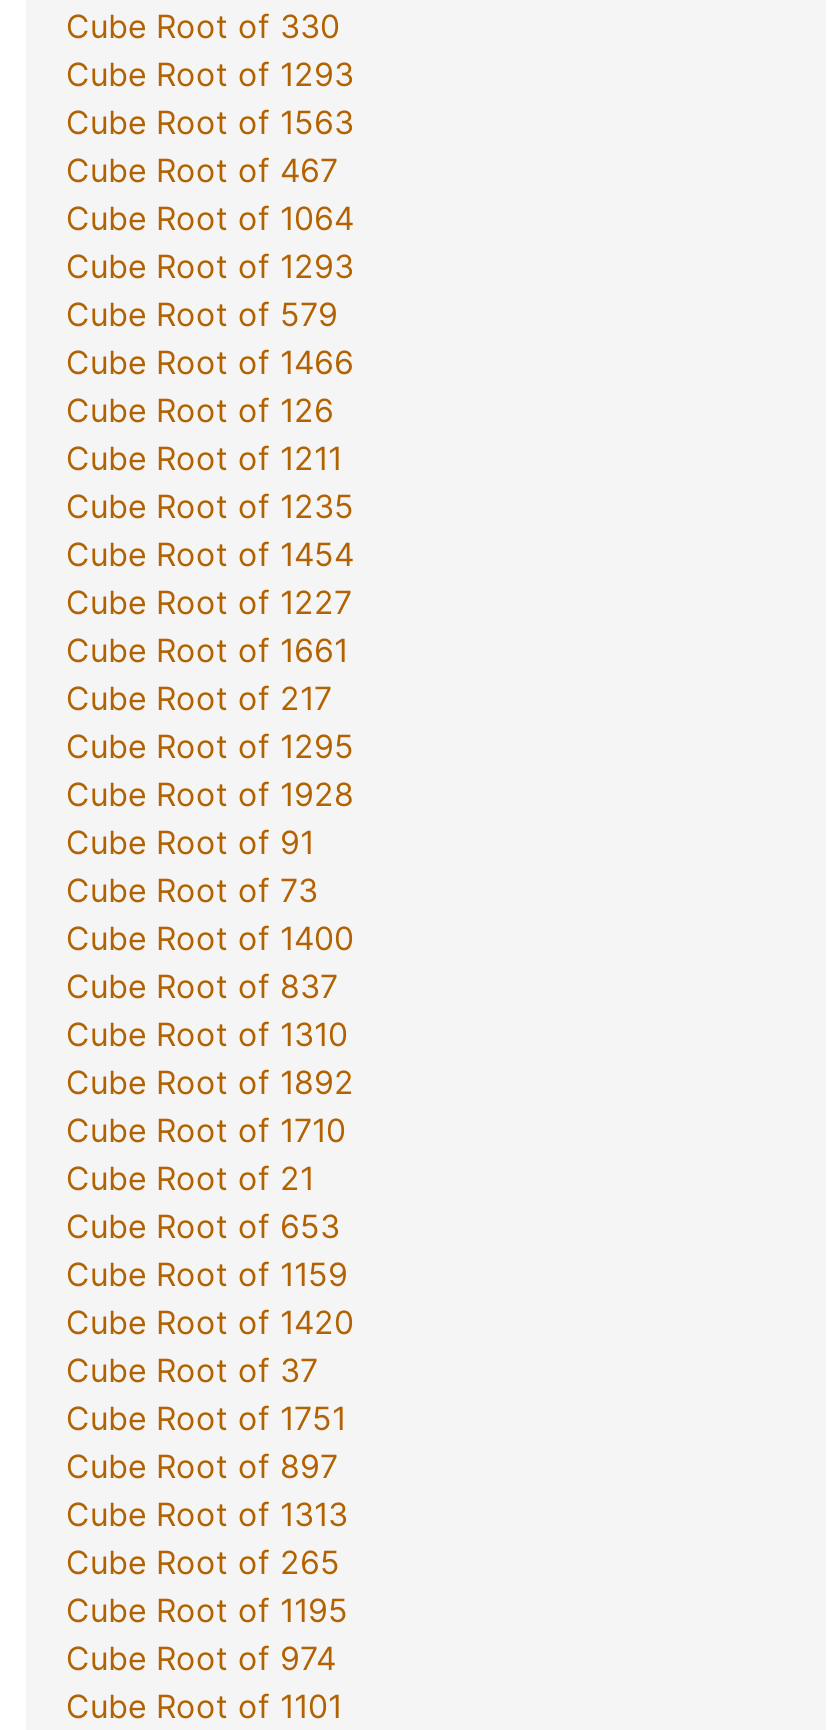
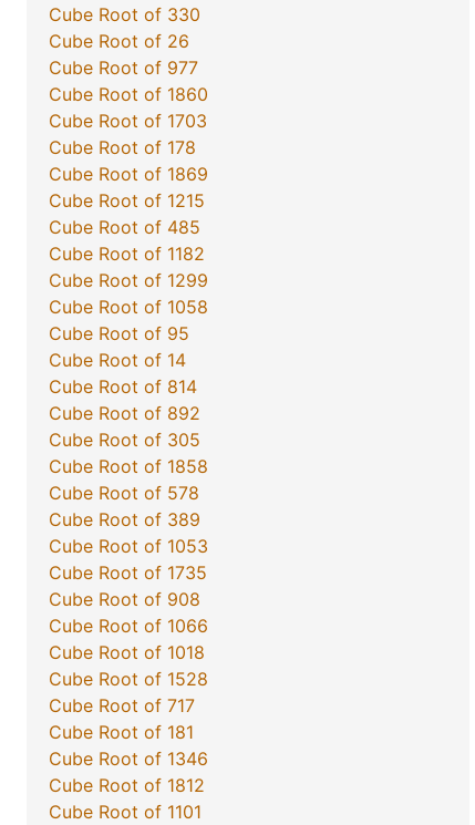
- Cube Root of 1293
- Cube Root of 1563
- Cube Root of 467
- Cube Root of 1064
- Cube Root of 1293
- Cube Root of 579
- Cube Root of 1466
- Cube Root of 126
- Cube Root of 1211
- Cube Root of 1235
- Cube Root of 1454
- Cube Root of 1227
- Cube Root of 1661
- Cube Root of 217
- Cube Root of 1295
- Cube Root of 1928
- Cube Root of 91
- Cube Root of 73
- Cube Root of 1400
- Cube Root of 837
- Cube Root of 1310
- Cube Root of 1892
- Cube Root of 1710
- Cube Root of 21
- Cube Root of 653
- Cube Root of 1159
- Cube Root of 1420
- Cube Root of 37
- Cube Root of 1751
- Cube Root of 897
- Cube Root of 1313
- Cube Root of 265
- Cube Root of 1195
- Cube Root of 974
+ Cube Root of 26
+ Cube Root of 977
+ Cube Root of 1860
+ Cube Root of 1703
+ Cube Root of 178
+ Cube Root of 1869
+ Cube Root of 1215
+ Cube Root of 485
+ Cube Root of 1182
+ Cube Root of 1299
+ Cube Root of 1058
+ Cube Root of 95
+ Cube Root of 14
+ Cube Root of 814
+ Cube Root of 892
+ Cube Root of 305
+ Cube Root of 1858
+ Cube Root of 578
+ Cube Root of 389
+ Cube Root of 1053
+ Cube Root of 1735
+ Cube Root of 908
+ Cube Root of 1066
+ Cube Root of 1018
+ Cube Root of 1528
+ Cube Root of 717
+ Cube Root of 181
+ Cube Root of 1346
+ Cube Root of 1812
